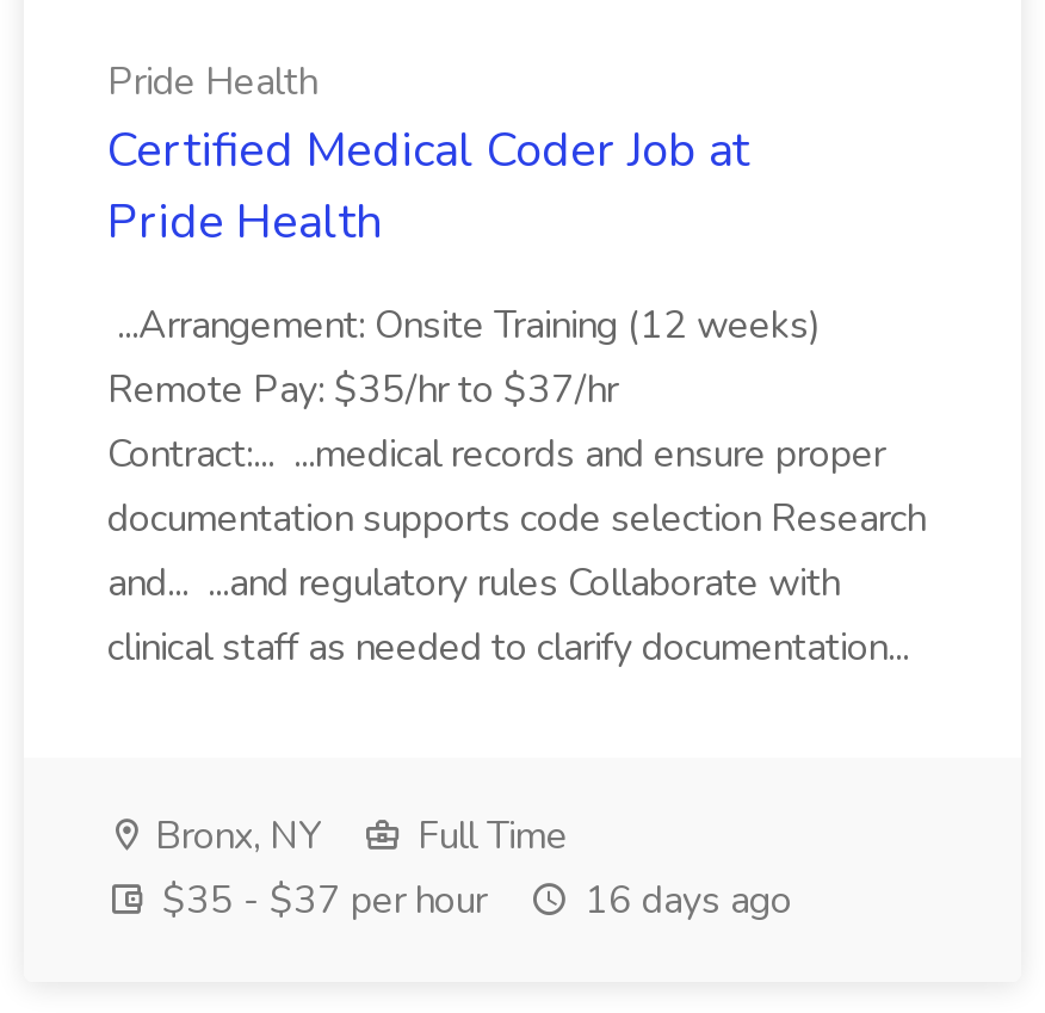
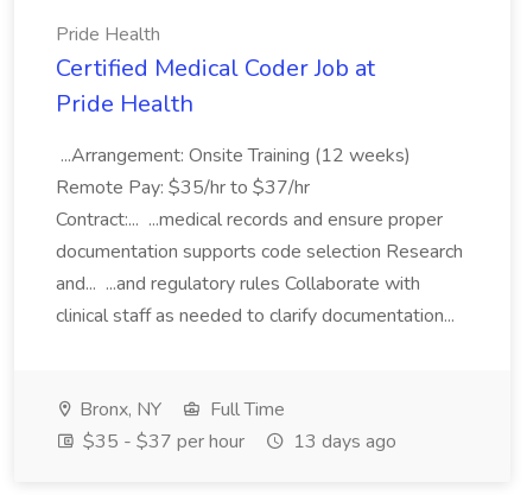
- $35 - $37 per hour 16 days ago
+ $35 - $37 per hour 13 days ago
